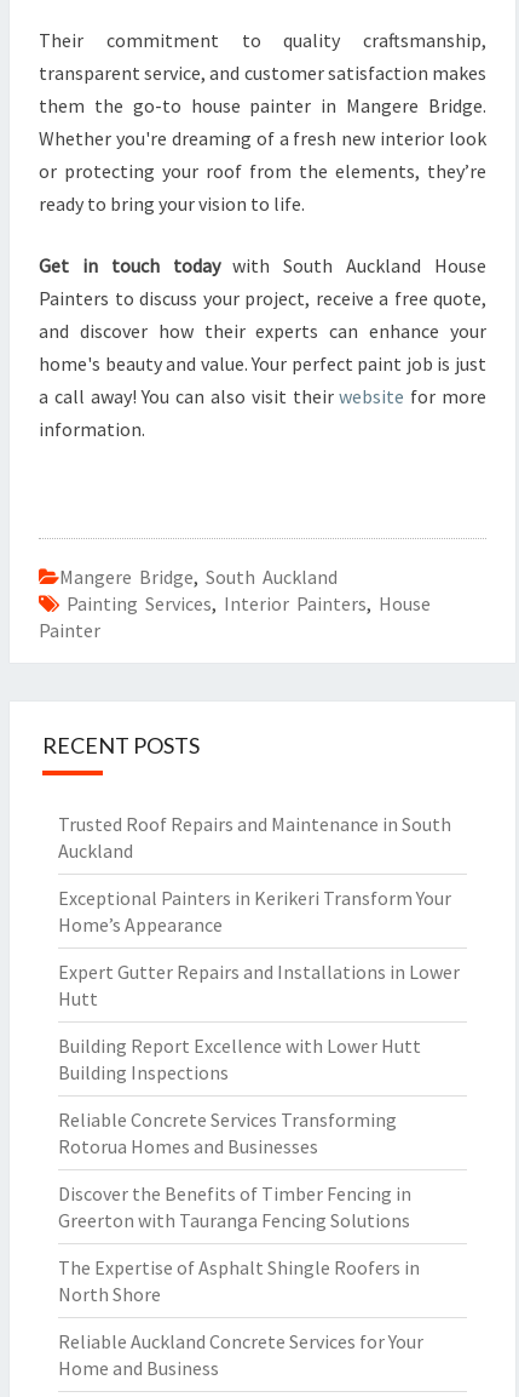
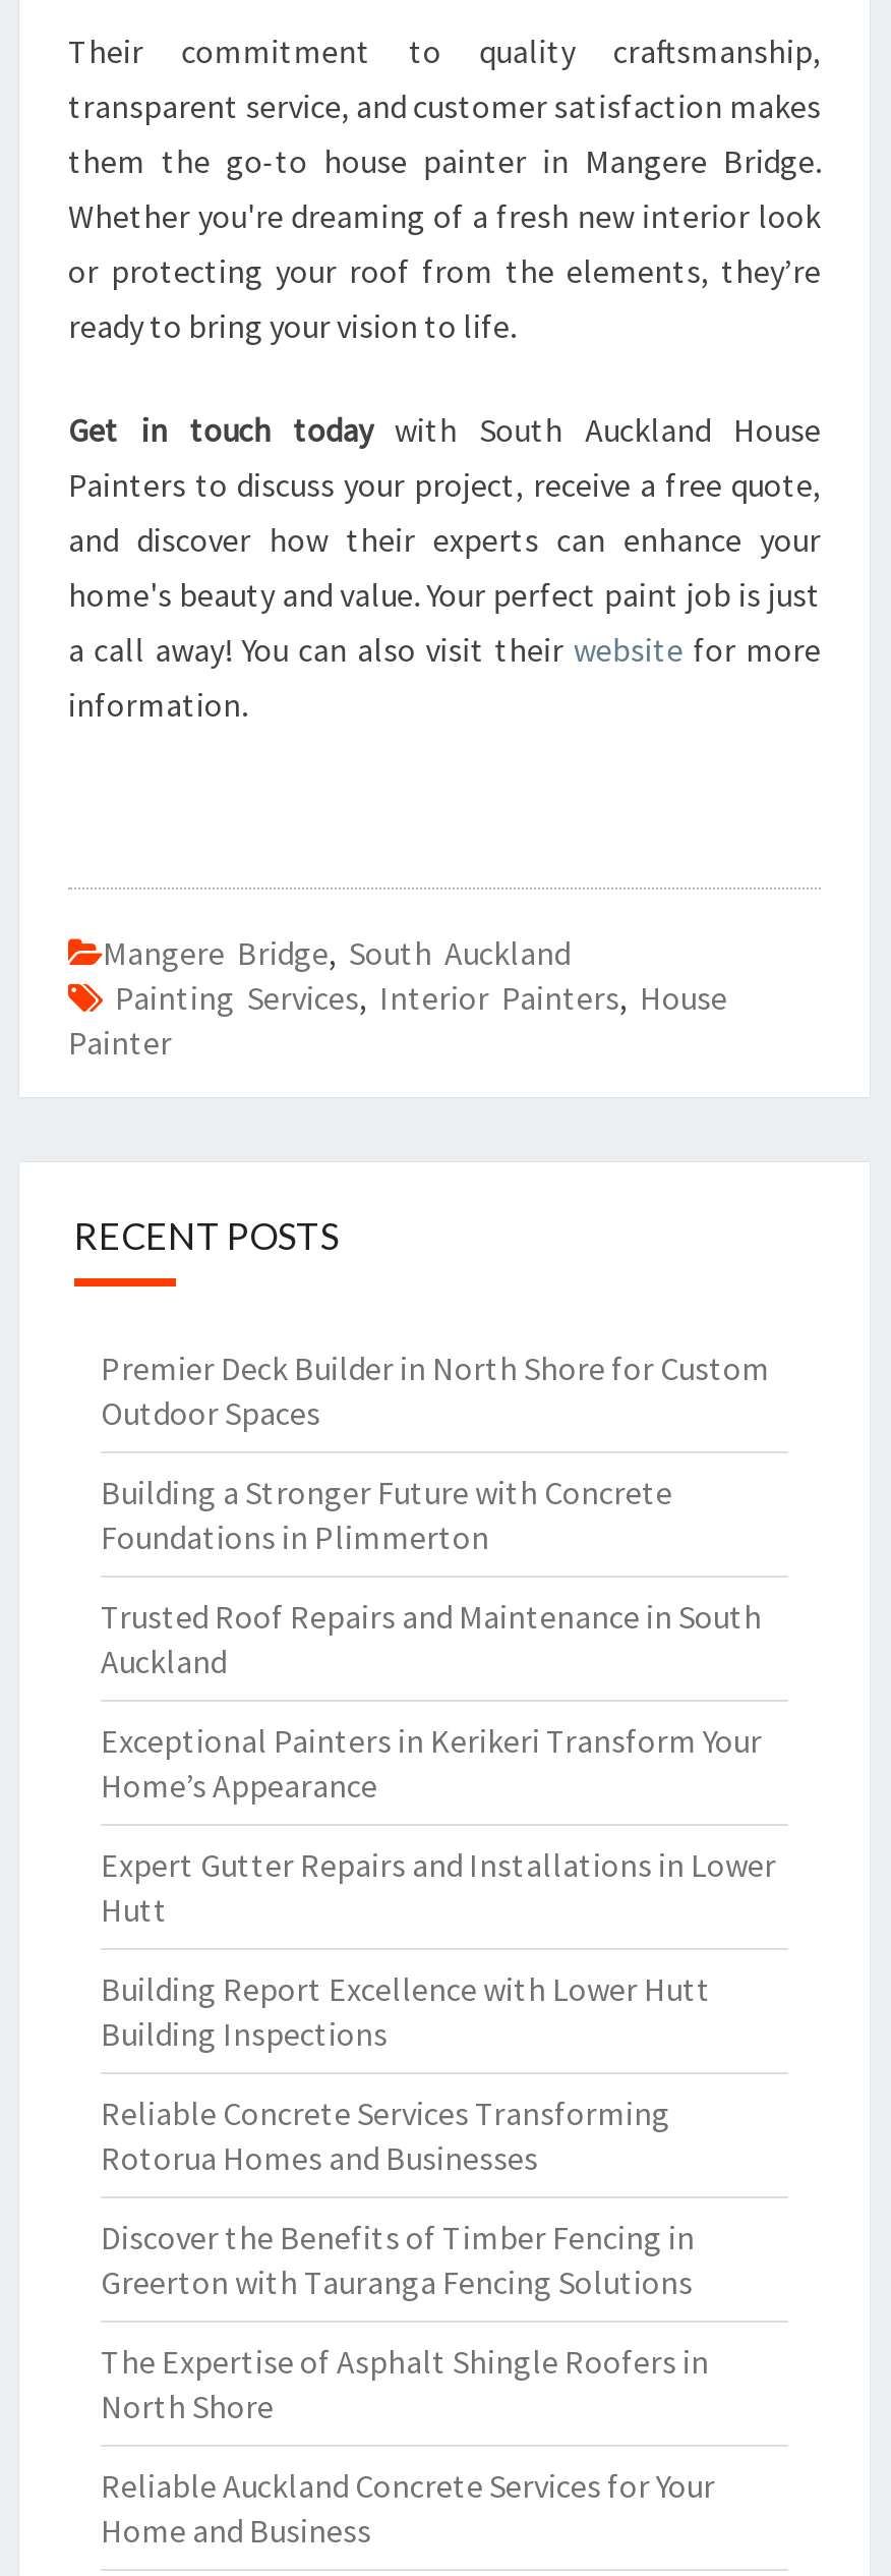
+ Premier Deck Builder in North Shore for Custom
+ Outdoor Spaces
+ Building a Stronger Future with Concrete
+ Foundations in Plimmerton
